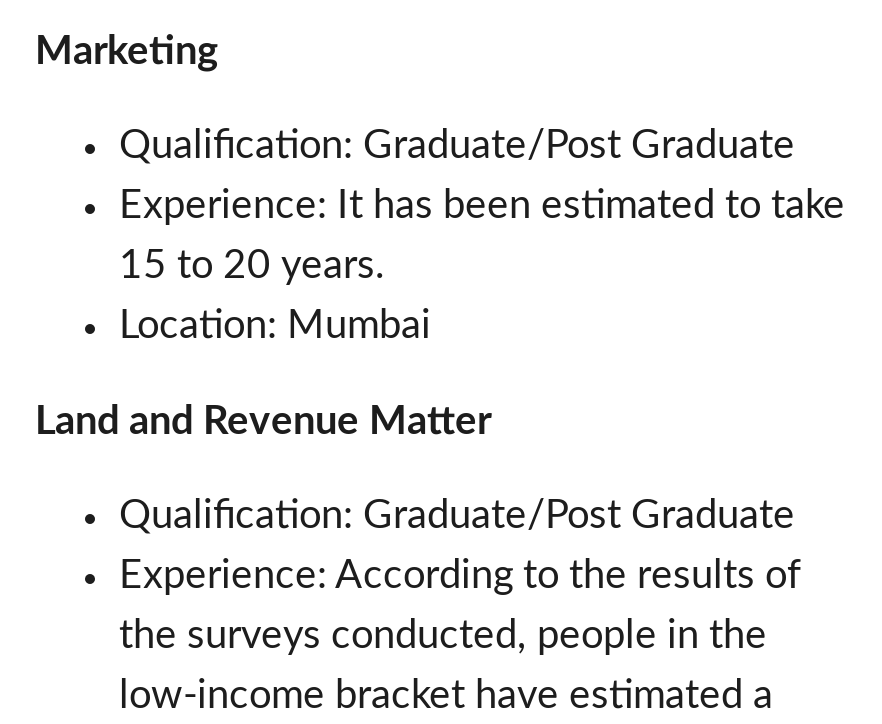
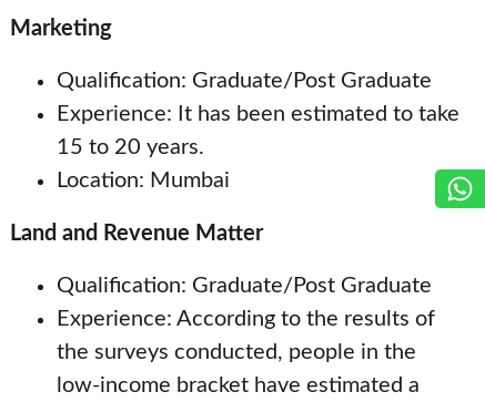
+ [image]
